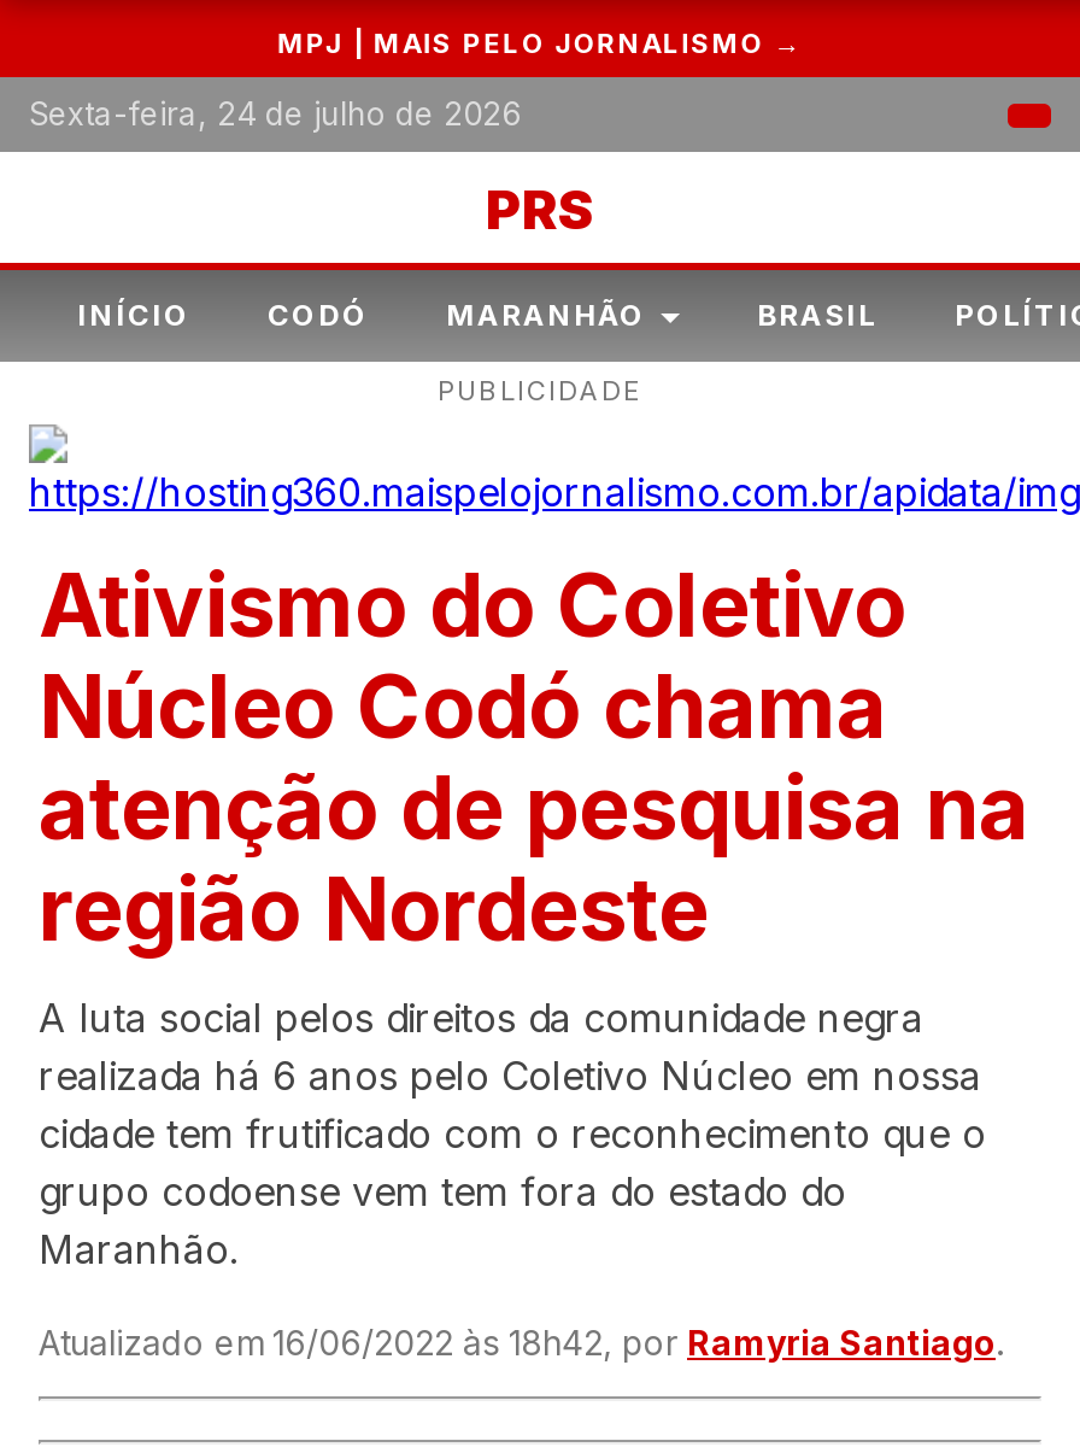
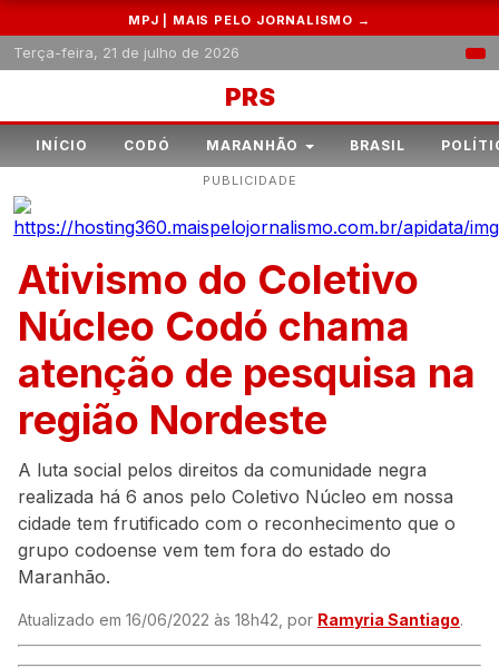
- Sexta-feira, 24 de julho de 2026
+ Terça-feira, 21 de julho de 2026
